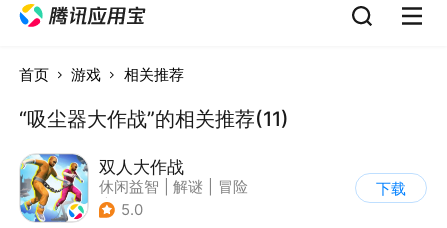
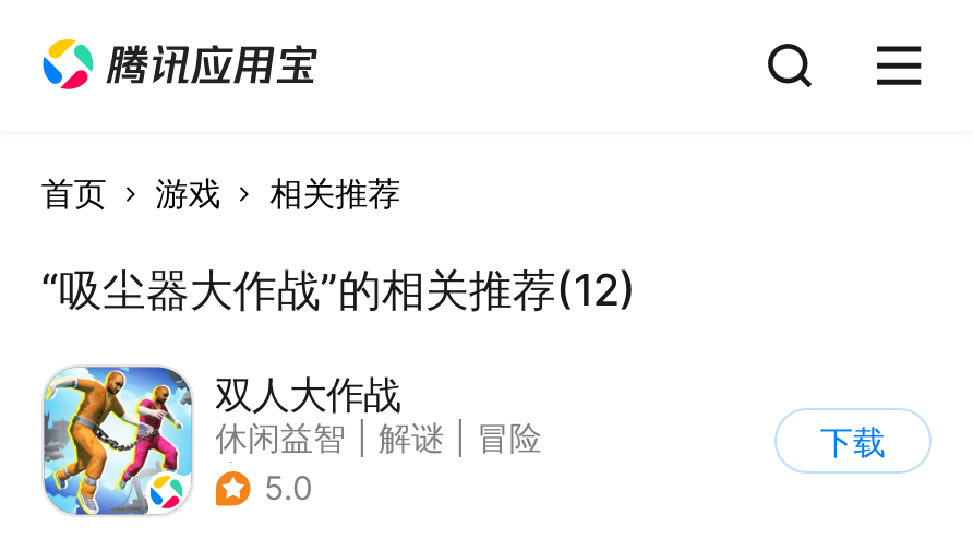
- “吸尘器大作战”的相关推荐(11)
+ “吸尘器大作战”的相关推荐(12)
